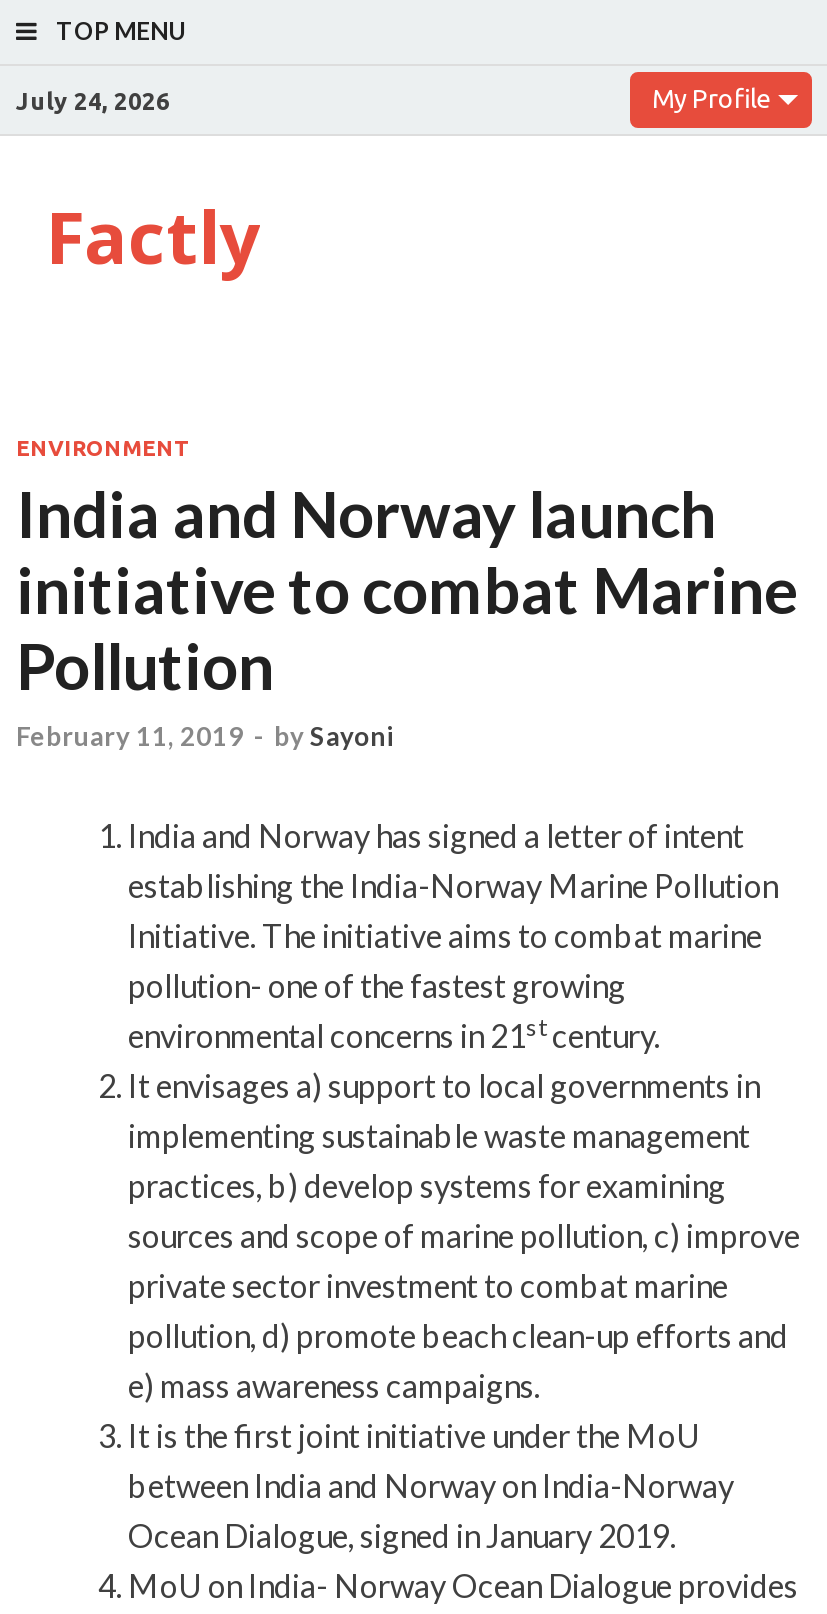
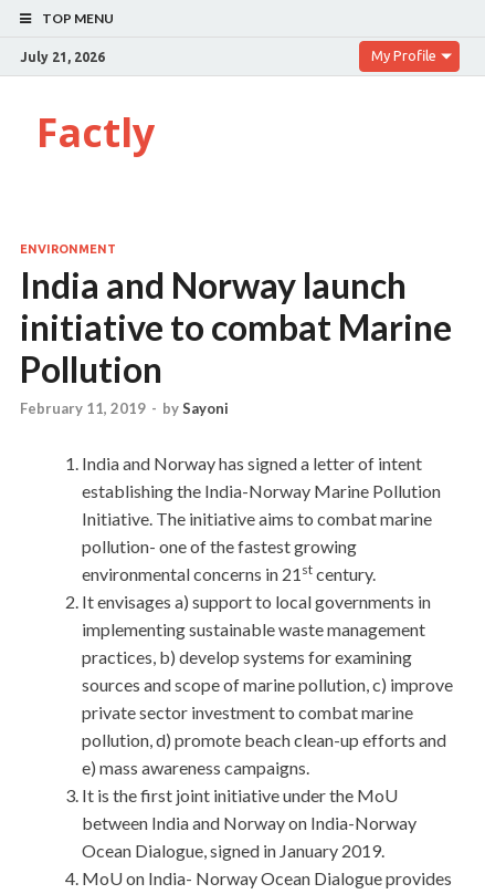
- July 24, 2026
+ July 21, 2026
